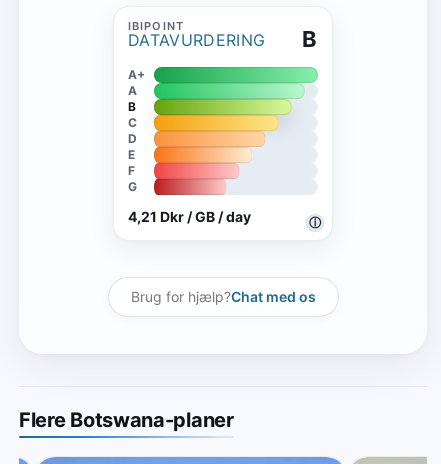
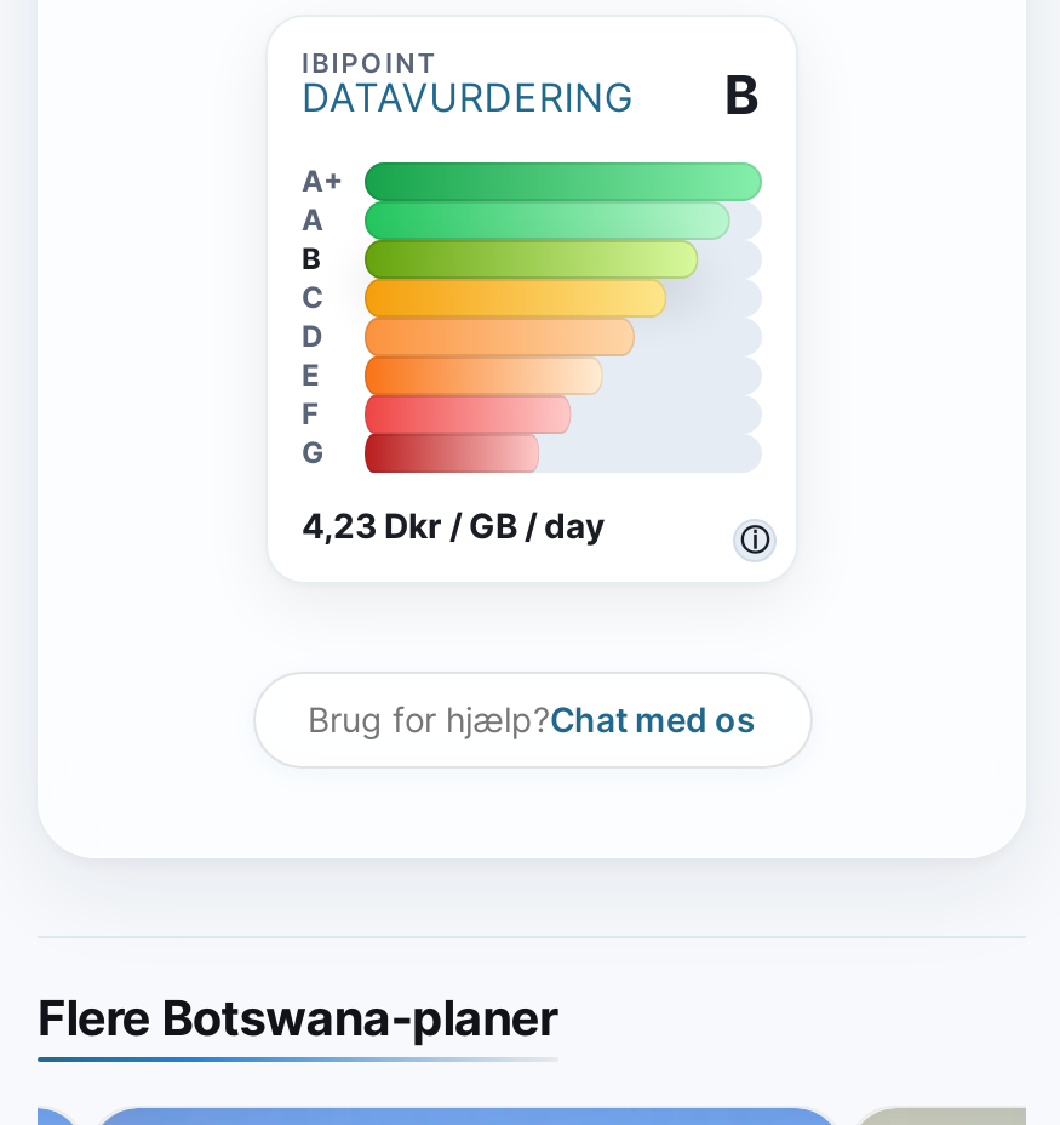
- 4,21 Dkr / GB / day
+ 4,23 Dkr / GB / day
